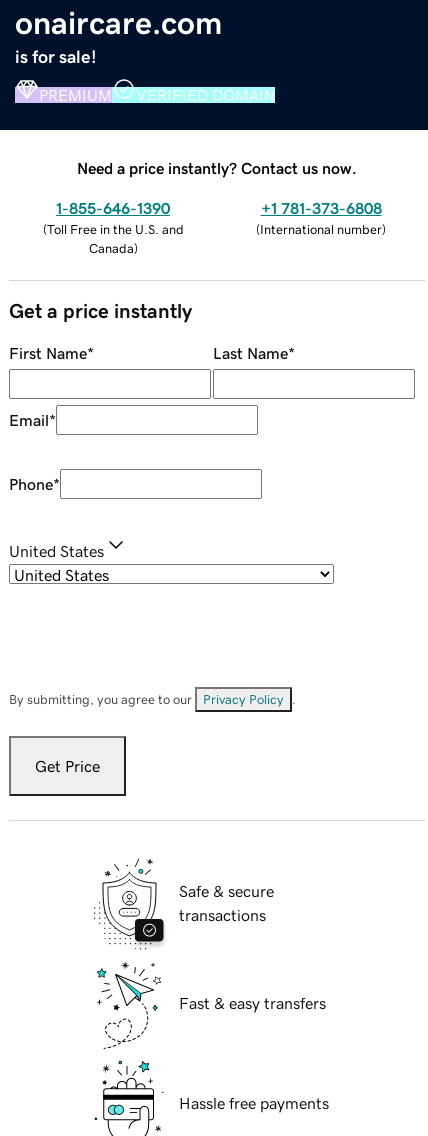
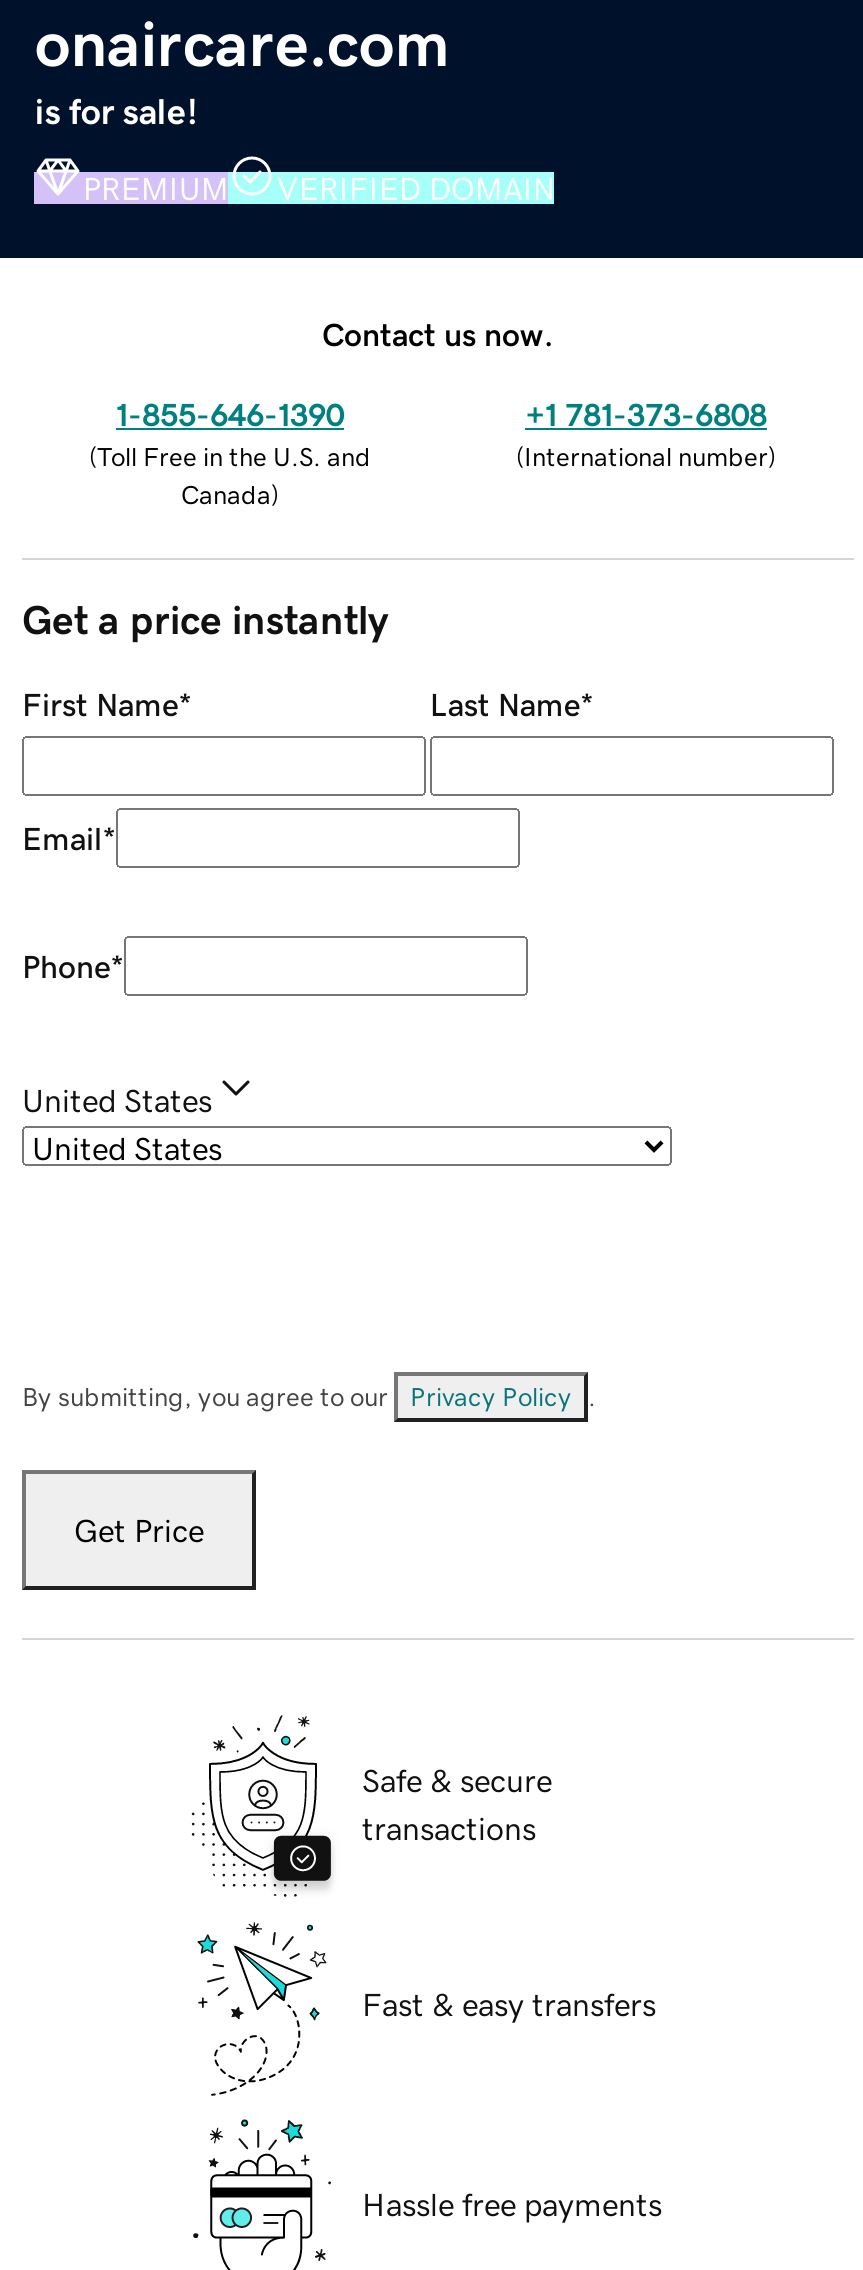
- Need a price instantly? Contact us now.
+ Contact us now.
